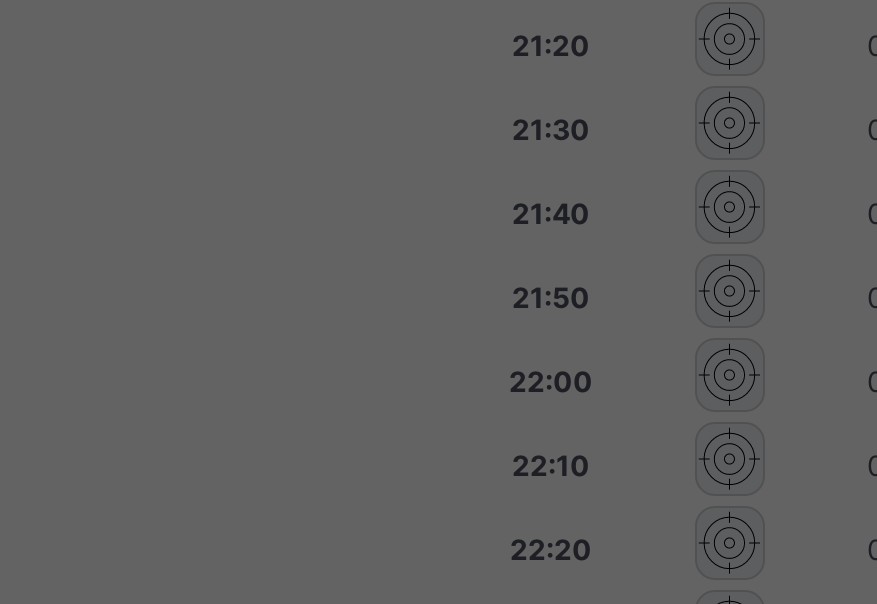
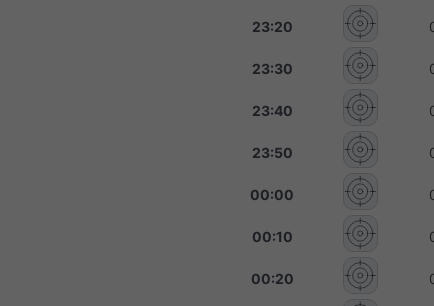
- 21:20
+ 23:20

- 21:30
+ 23:30

- 21:40
+ 23:40

- 21:50
+ 23:50

- 22:00
+ 00:00

- 22:10
+ 00:10

- 22:20
+ 00:20
